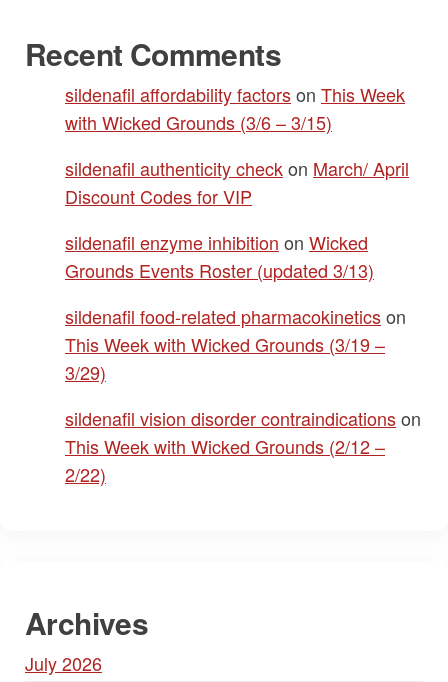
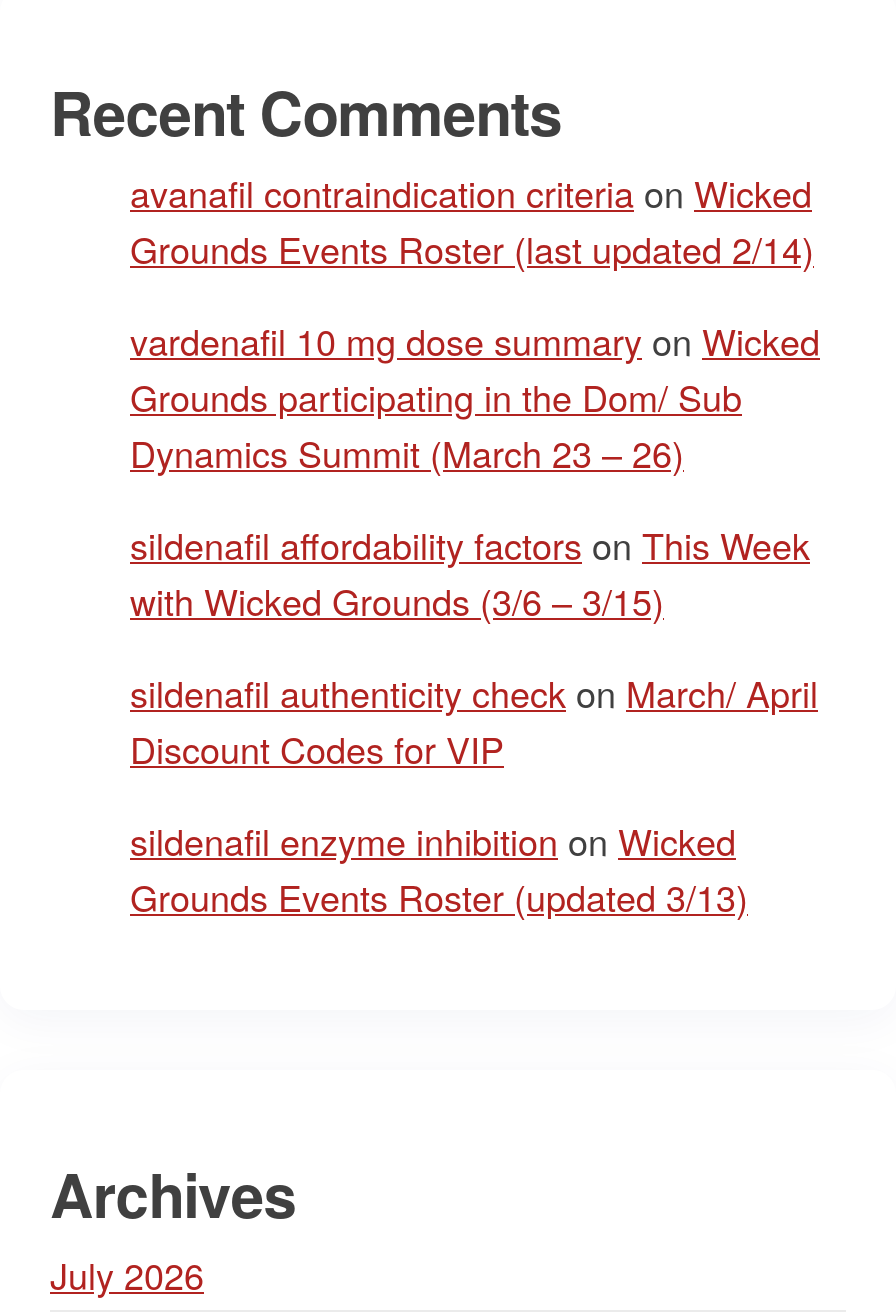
+ avanafil contraindication criteria on Wicked
+ Grounds Events Roster (last updated 2/14)
+ vardenafil 10 mg dose summary on Wicked
+ Grounds participating in the Dom/ Sub
+ Dynamics Summit (March 23 – 26)

moved down: sildenafil affordability factors on This Week | with Wicked Grounds (3/6 – 3/15) | sildenafil authenticity check on March/ April | Discount Codes for VIP | sildenafil enzyme inhibition on Wicked | Grounds Events Roster (updated 3/13)

- sildenafil food‑related pharmacokinetics on
- This Week with Wicked Grounds (3/19 –
- 3/29)
- sildenafil vision disorder contraindications on
- This Week with Wicked Grounds (2/12 –
- 2/22)
